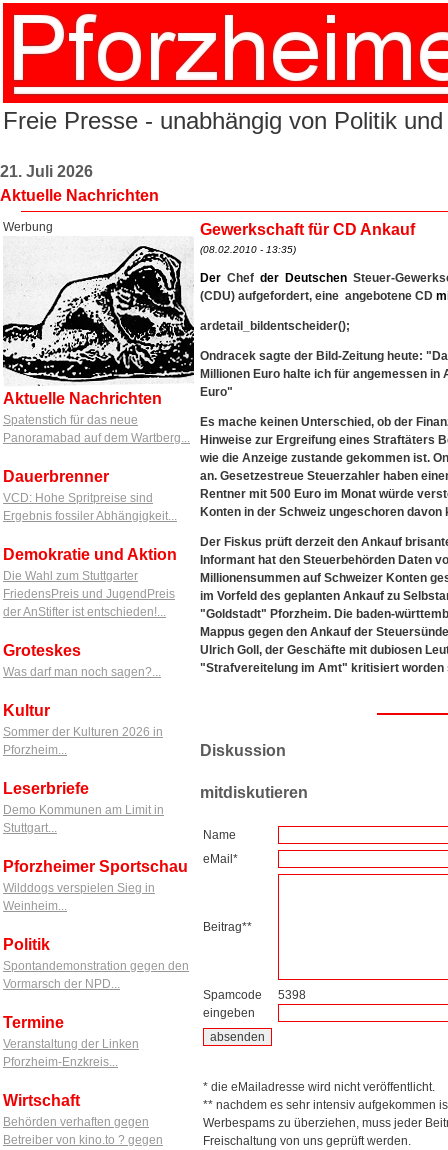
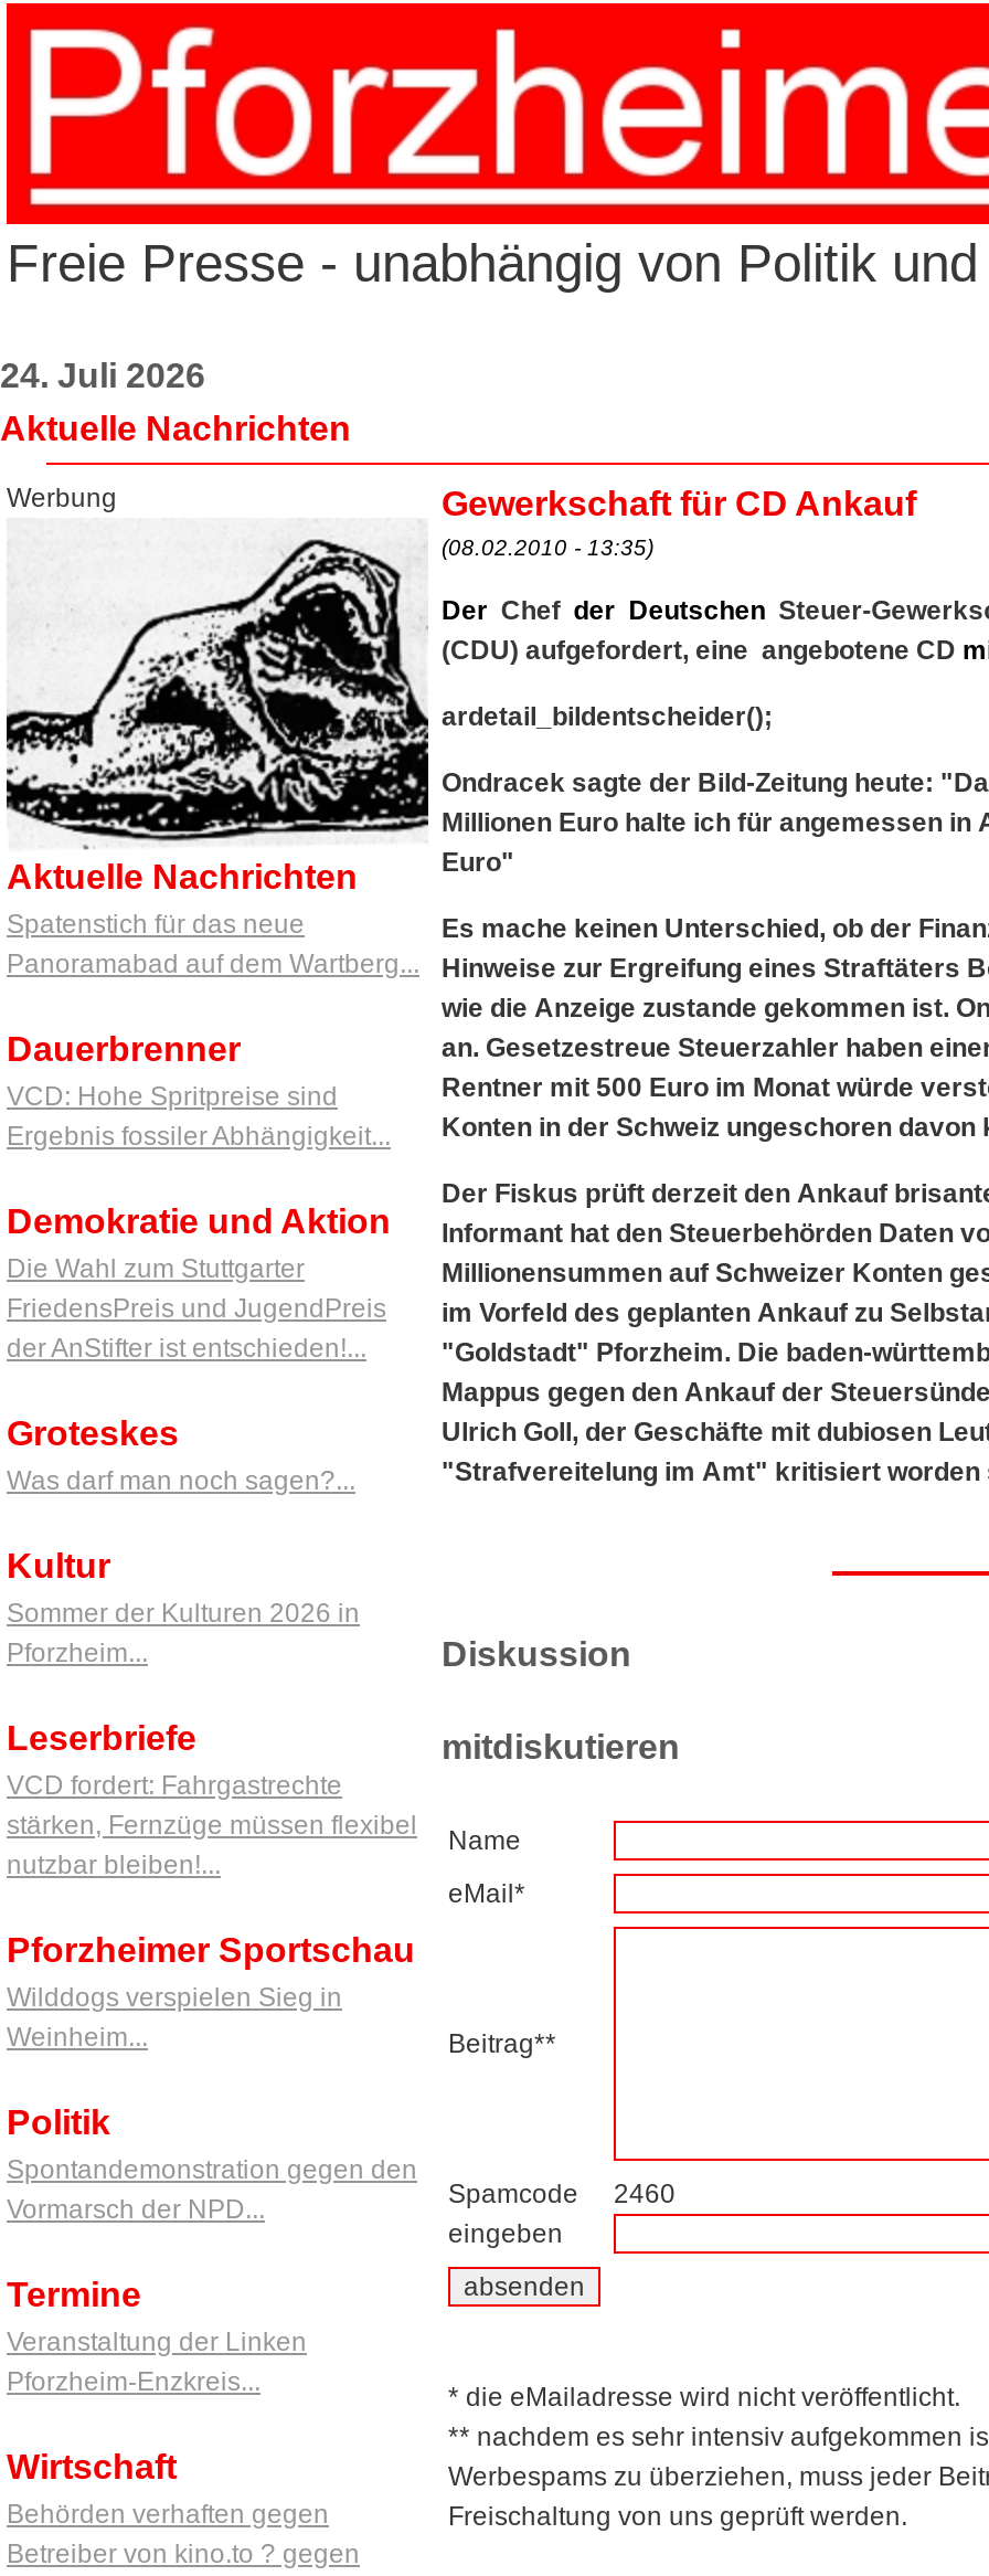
- 21. Juli 2026
+ 24. Juli 2026

- Demo Kommunen am Limit in
- Stuttgart...
+ VCD fordert: Fahrgastrechte
+ stärken, Fernzüge müssen flexibel
+ nutzbar bleiben!...

- Spamcode 5398
+ Spamcode 2460
